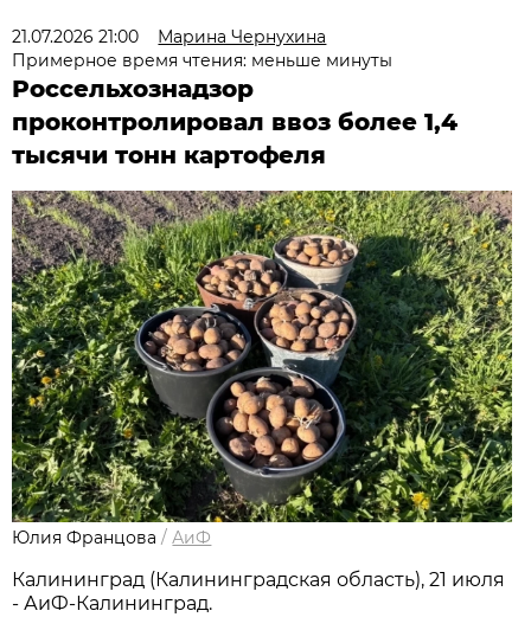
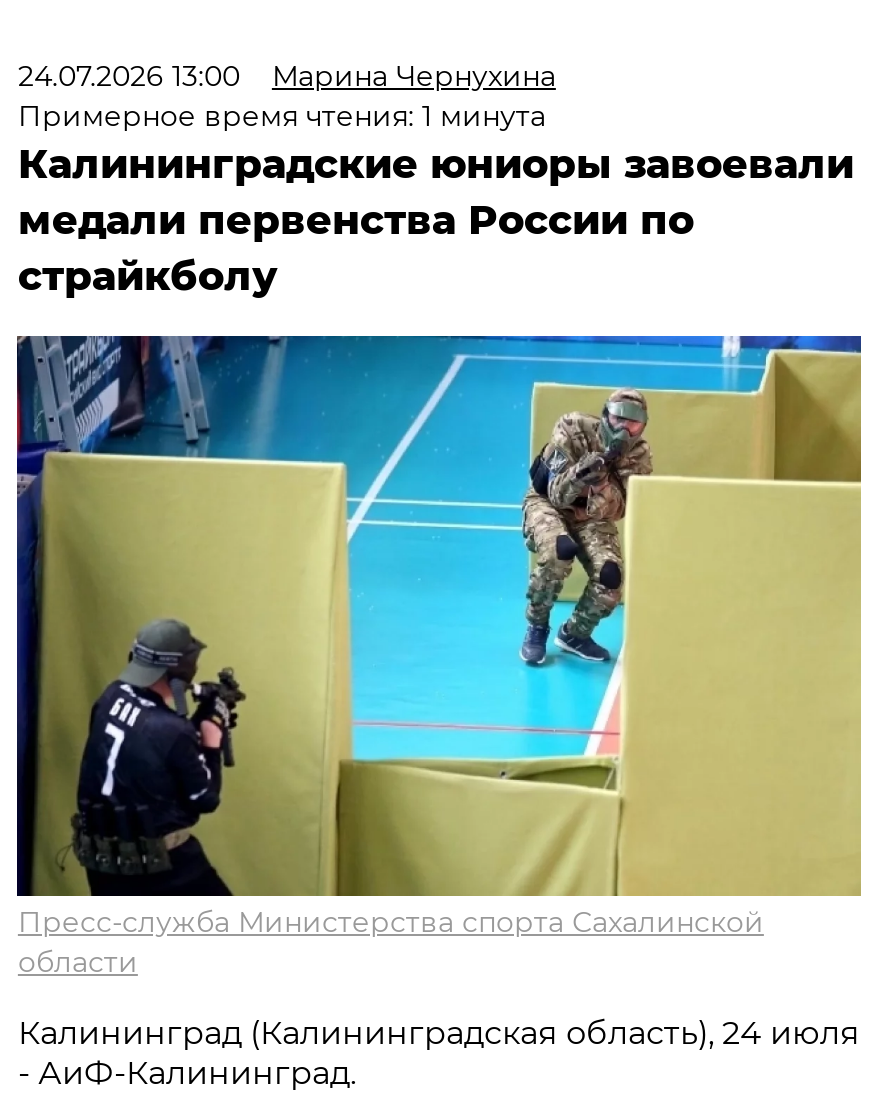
- 21.07.2026 21:00 Марина Чернухина
+ 24.07.2026 13:00 Марина Чернухина

- Примерное время чтения: меньше минуты
- Россельхознадзор
- проконтролировал ввоз более 1,4
- тысячи тонн картофеля
+ Примерное время чтения: 1 минута
+ Калининградские юниоры завоевали
+ медали первенства России по
+ страйкболу

- [image]
- Юлия Францова / АиФ
+ [image]
+ Пресс-служба Министерства спорта Сахалинской
+ области

- Калининград (Калининградская область), 21 июля
+ Калининград (Калининградская область), 24 июля
